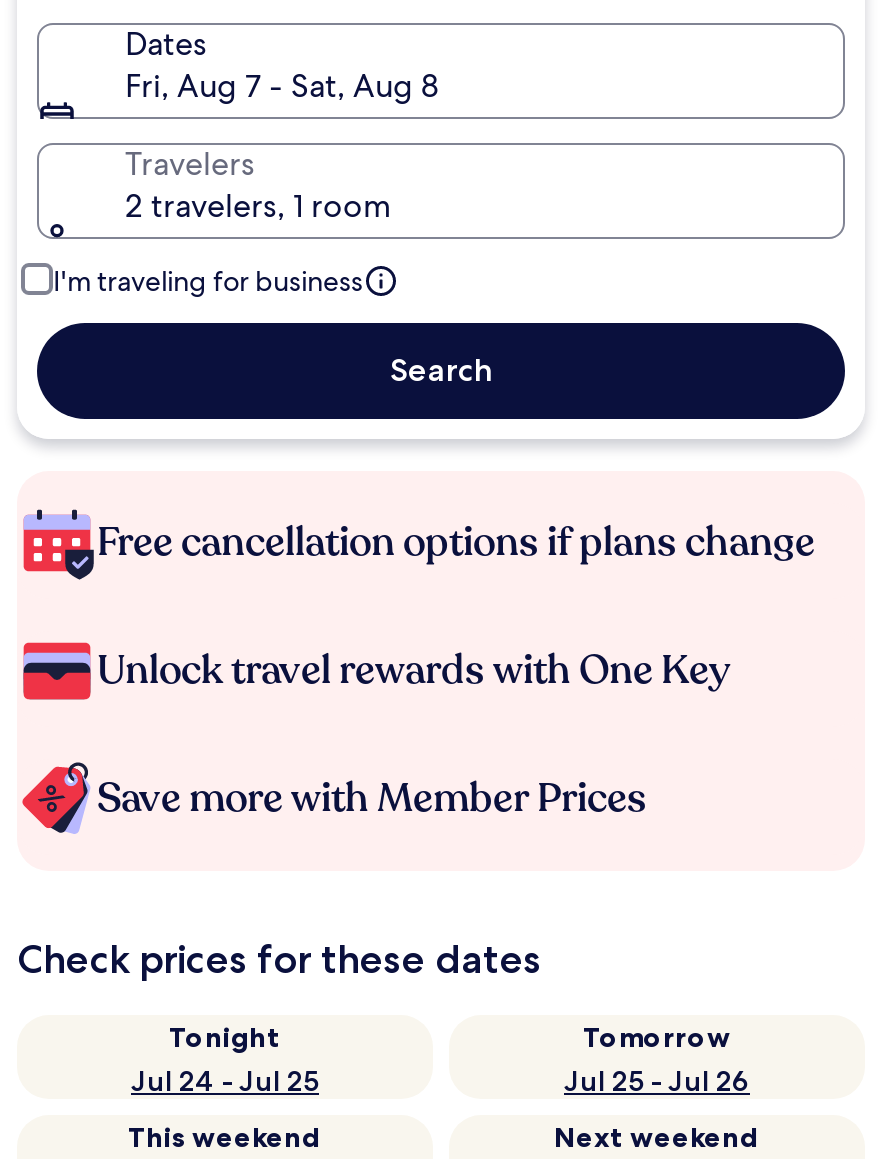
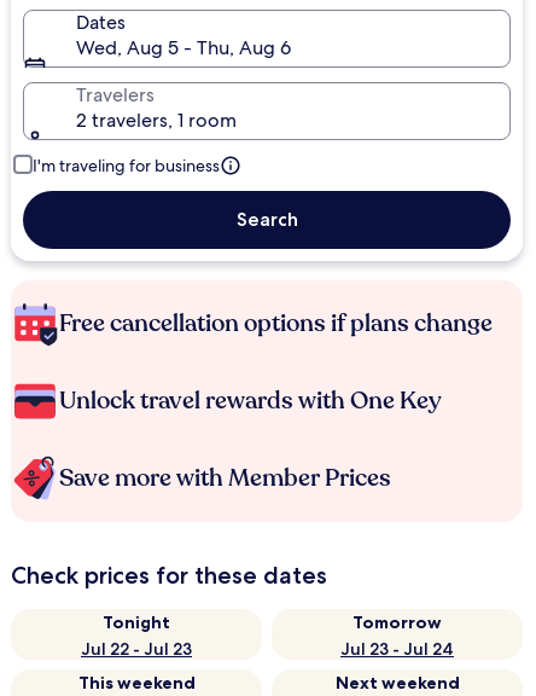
- Fri, Aug 7 - Sat, Aug 8
+ Wed, Aug 5 - Thu, Aug 6

- Jul 24 - Jul 25
+ Jul 22 - Jul 23

- Jul 25 - Jul 26
+ Jul 23 - Jul 24
